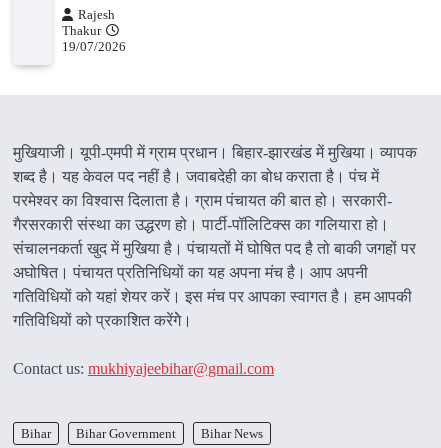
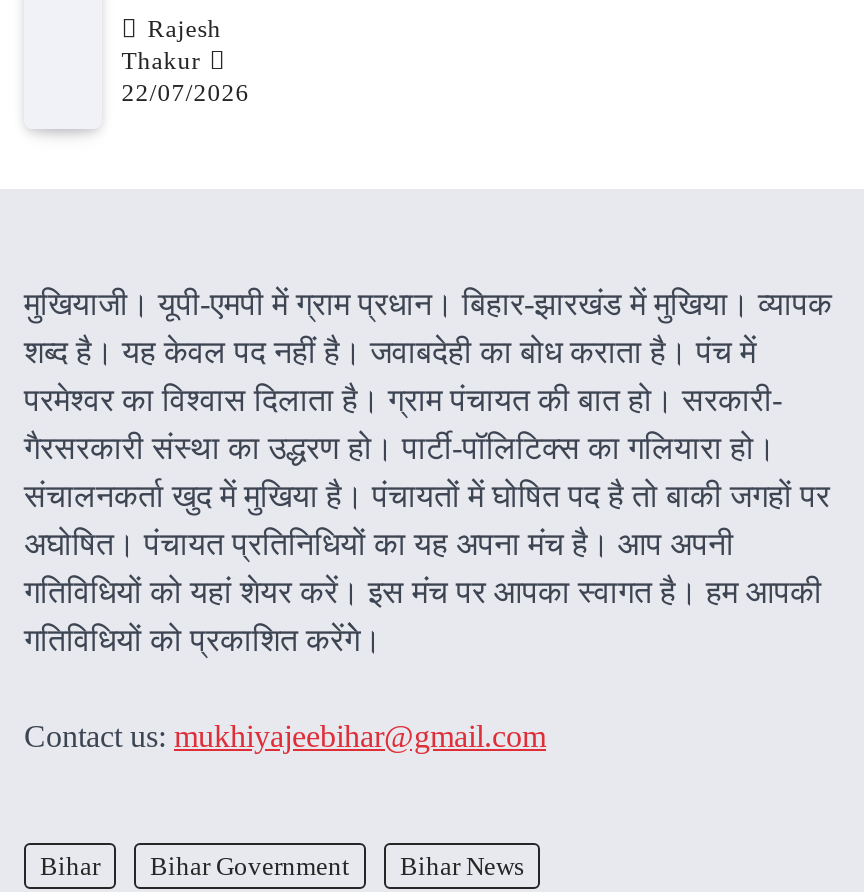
- 19/07/2026
+ 22/07/2026
